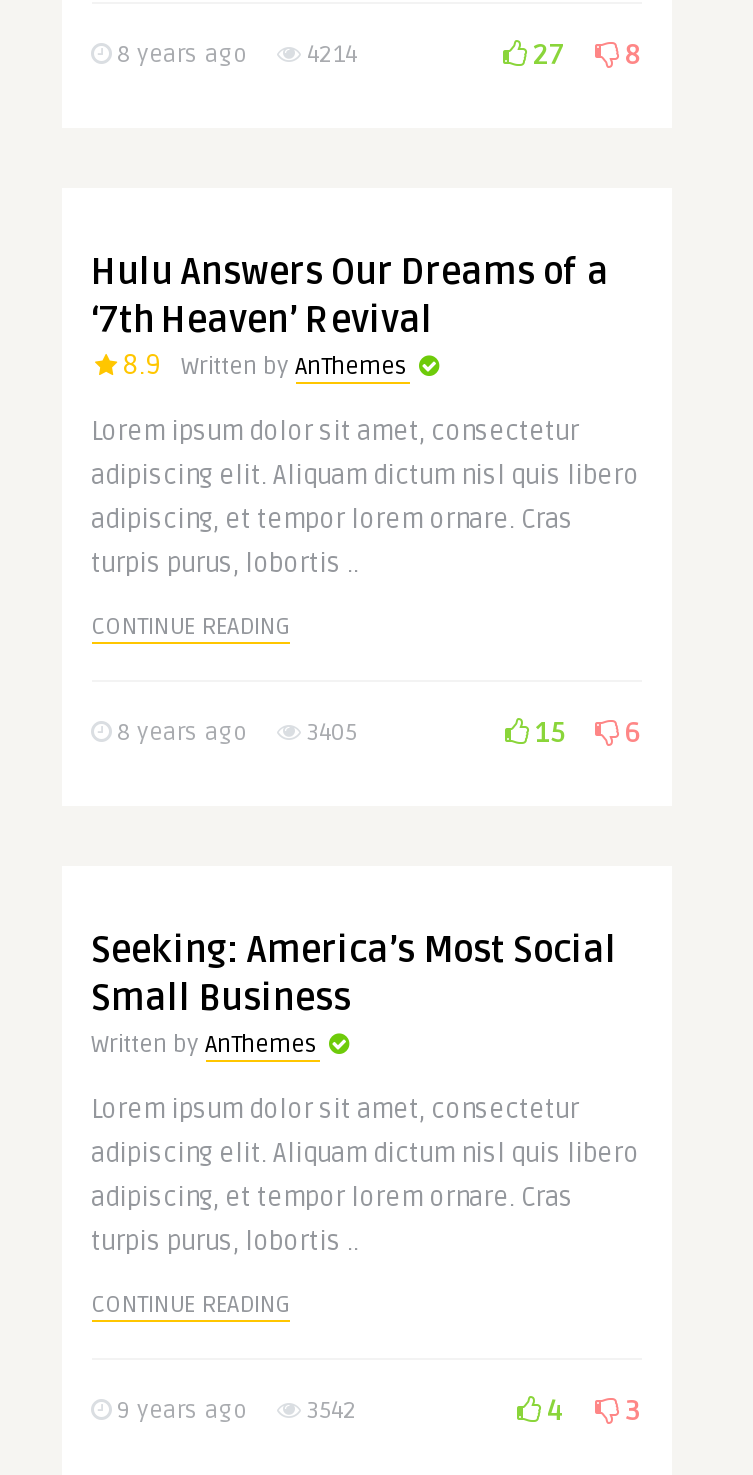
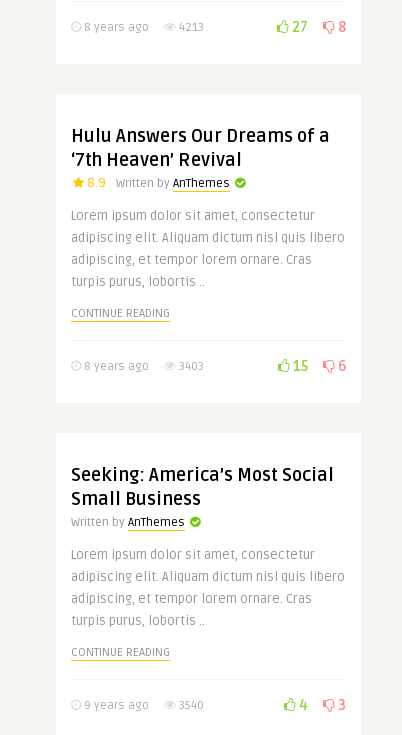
- 8 years ago 4214
+ 8 years ago 4213

- 8 years ago 3405
+ 8 years ago 3403

- 9 years ago 3542
+ 9 years ago 3540
